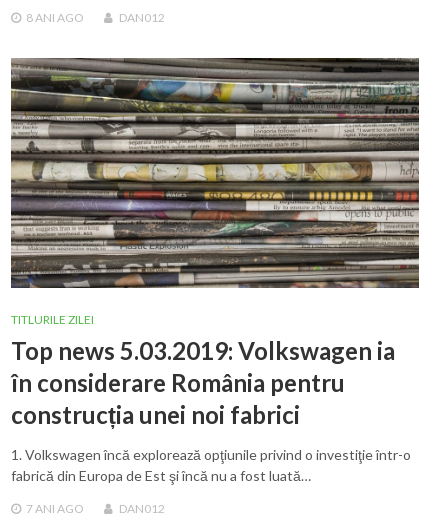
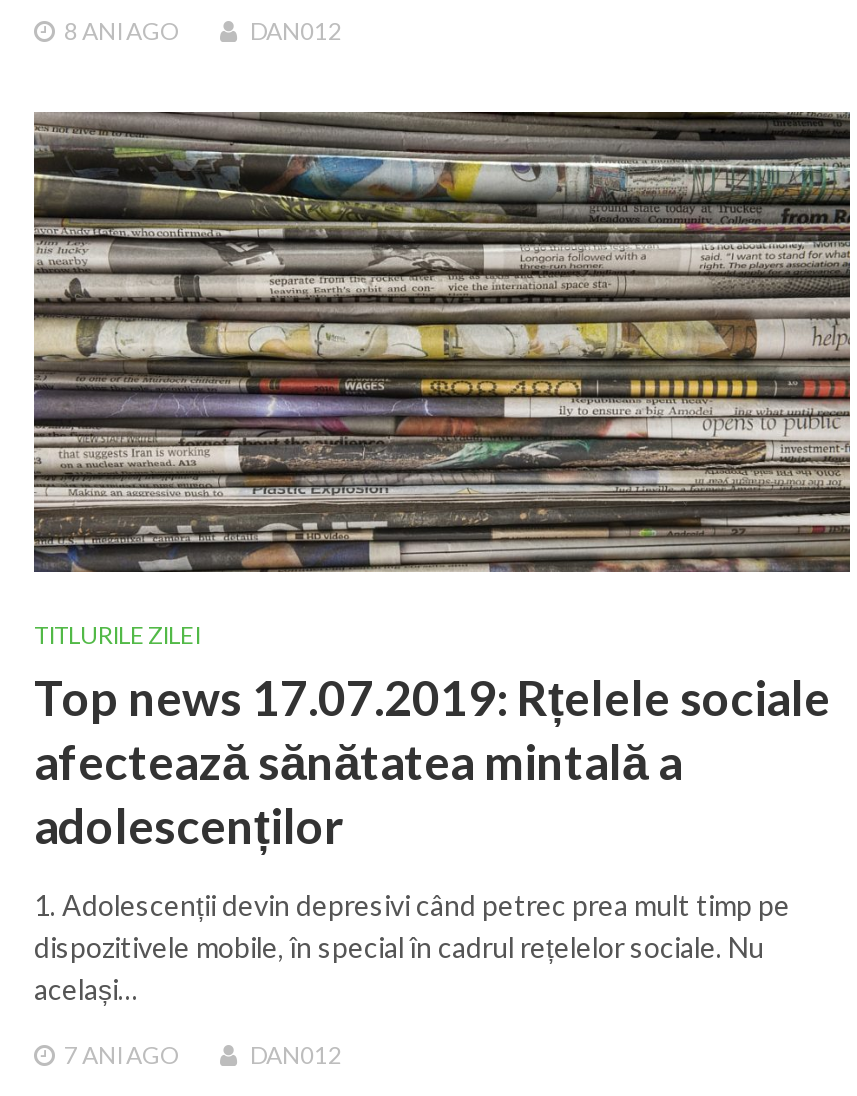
- Top news 5.03.2019: Volkswagen ia
- în considerare România pentru
- construcția unei noi fabrici
+ Top news 17.07.2019: Rțelele sociale
+ afectează sănătatea mintală a
+ adolescenților

- 1. Volkswagen încă explorează opţiunile privind o investiţie într-o
- fabrică din Europa de Est şi încă nu a fost luată…
+ 1. Adolescenții devin depresivi când petrec prea mult timp pe
+ dispozitivele mobile, în special în cadrul rețelelor sociale. Nu
+ același…
